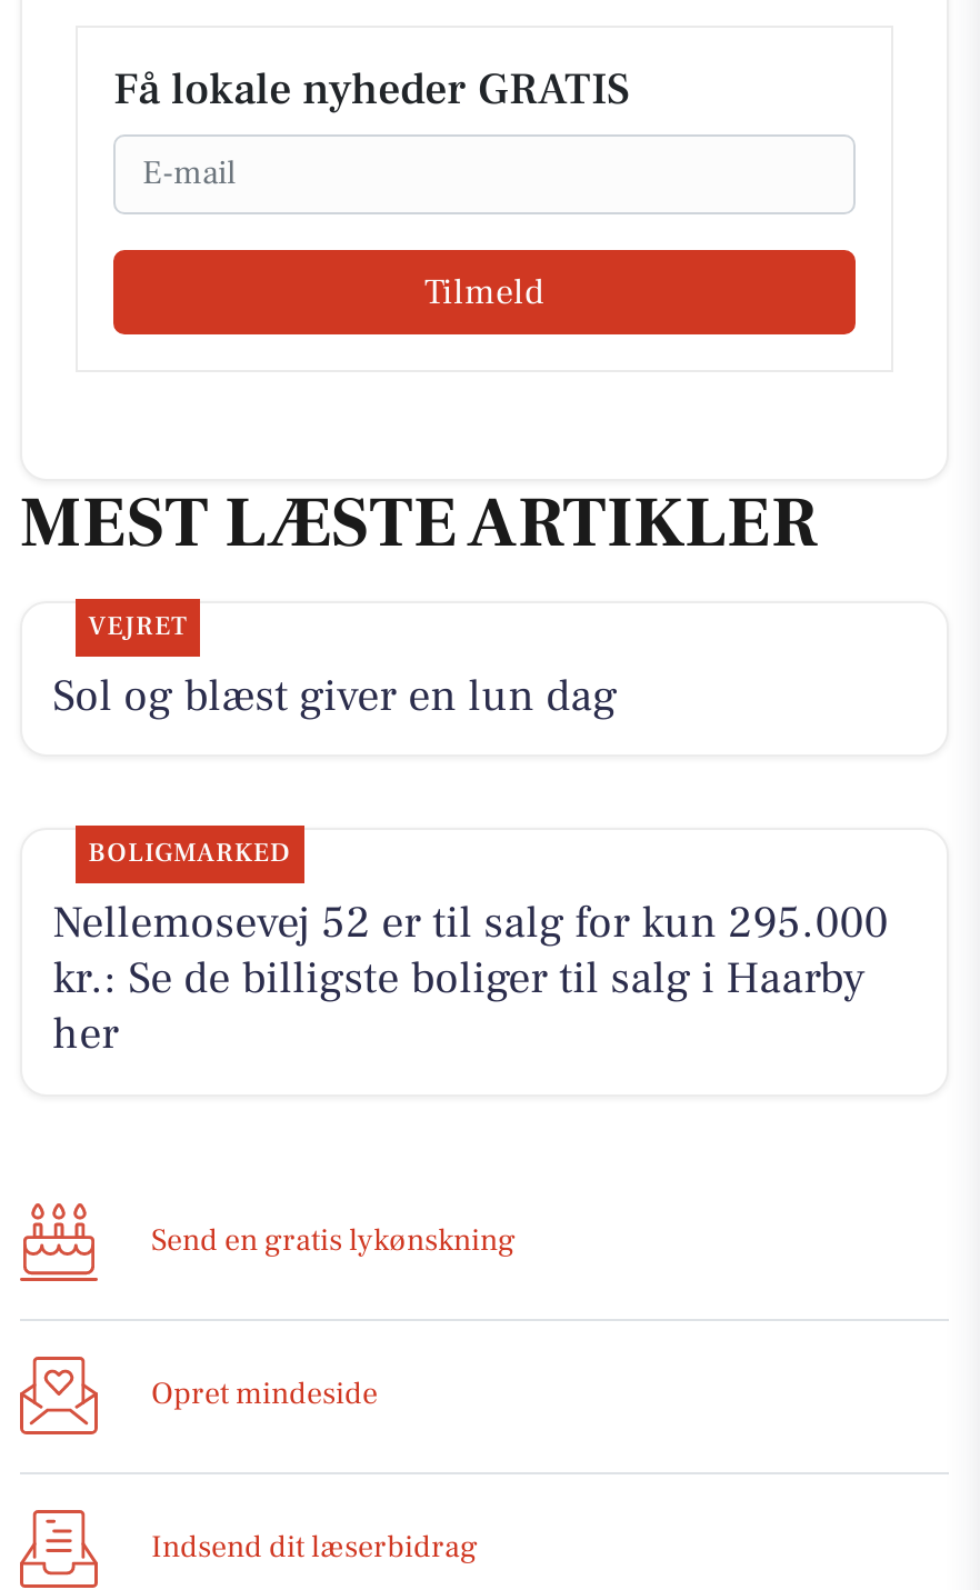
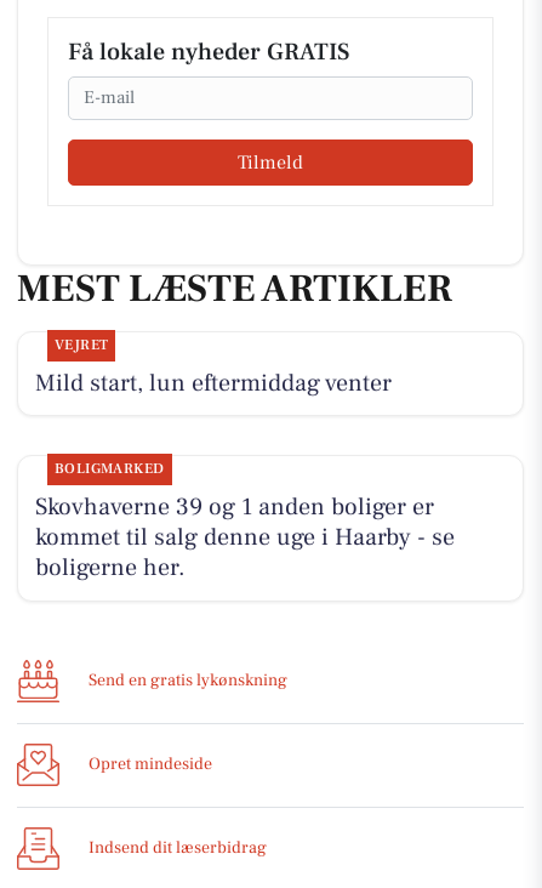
- Sol og blæst giver en lun dag
+ Mild start, lun eftermiddag venter

- Nellemosevej 52 er til salg for kun 295.000
- kr.: Se de billigste boliger til salg i Haarby
- her
+ Skovhaverne 39 og 1 anden boliger er
+ kommet til salg denne uge i Haarby - se
+ boligerne her.
